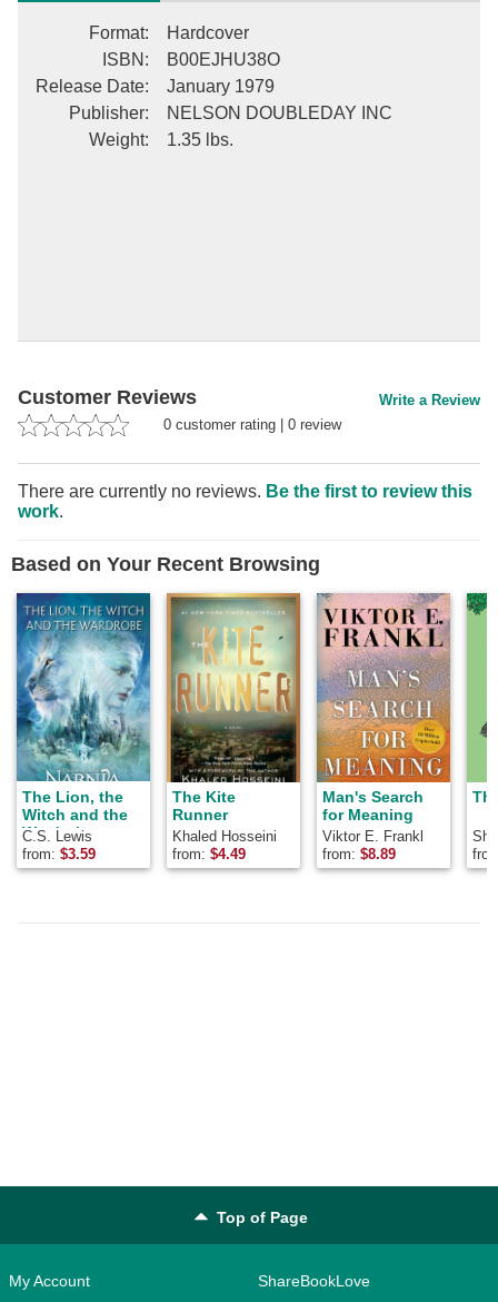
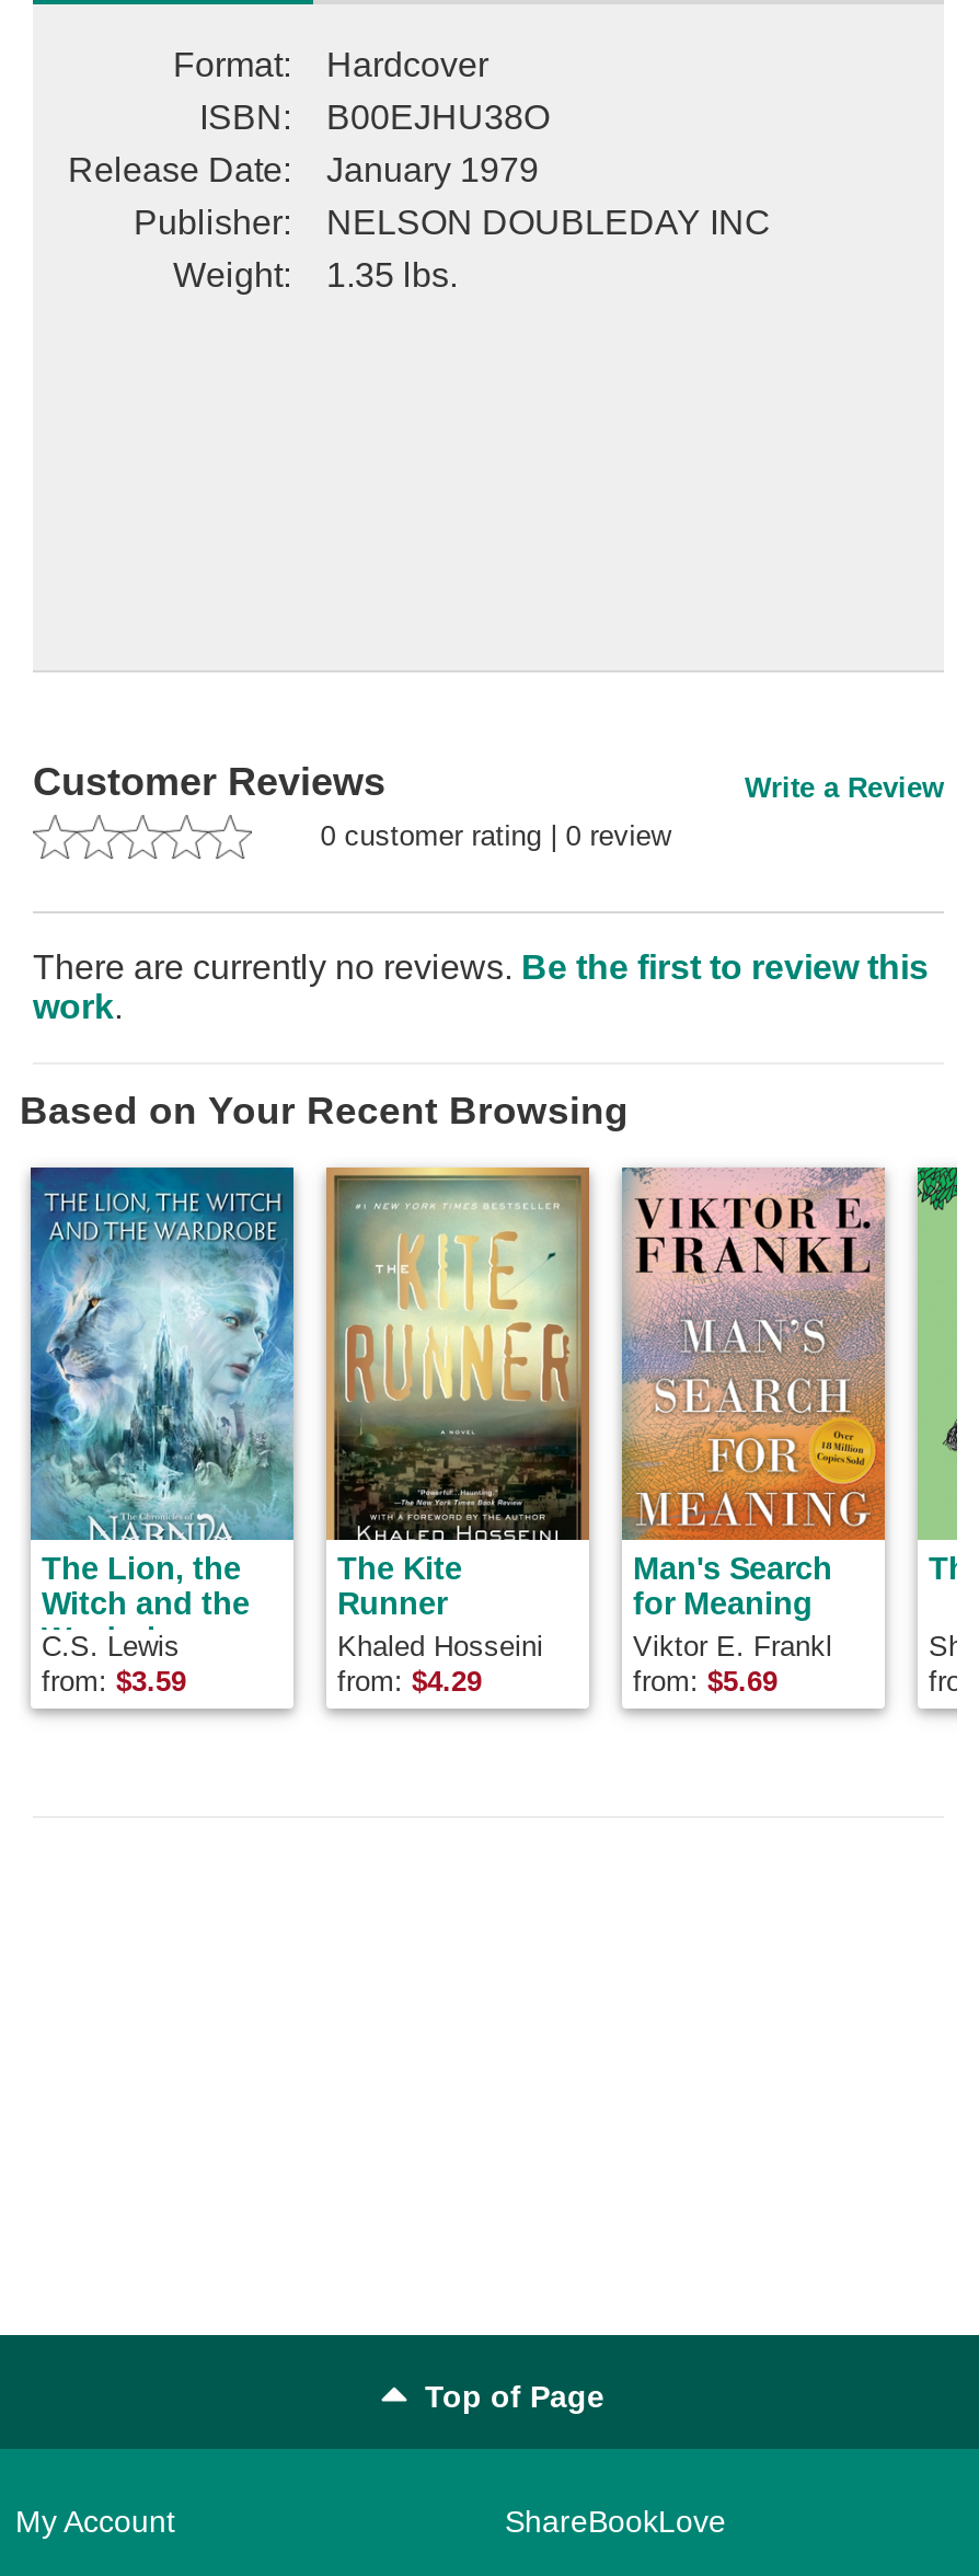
- from: $4.49
+ from: $4.29

- from: $8.89
+ from: $5.69
